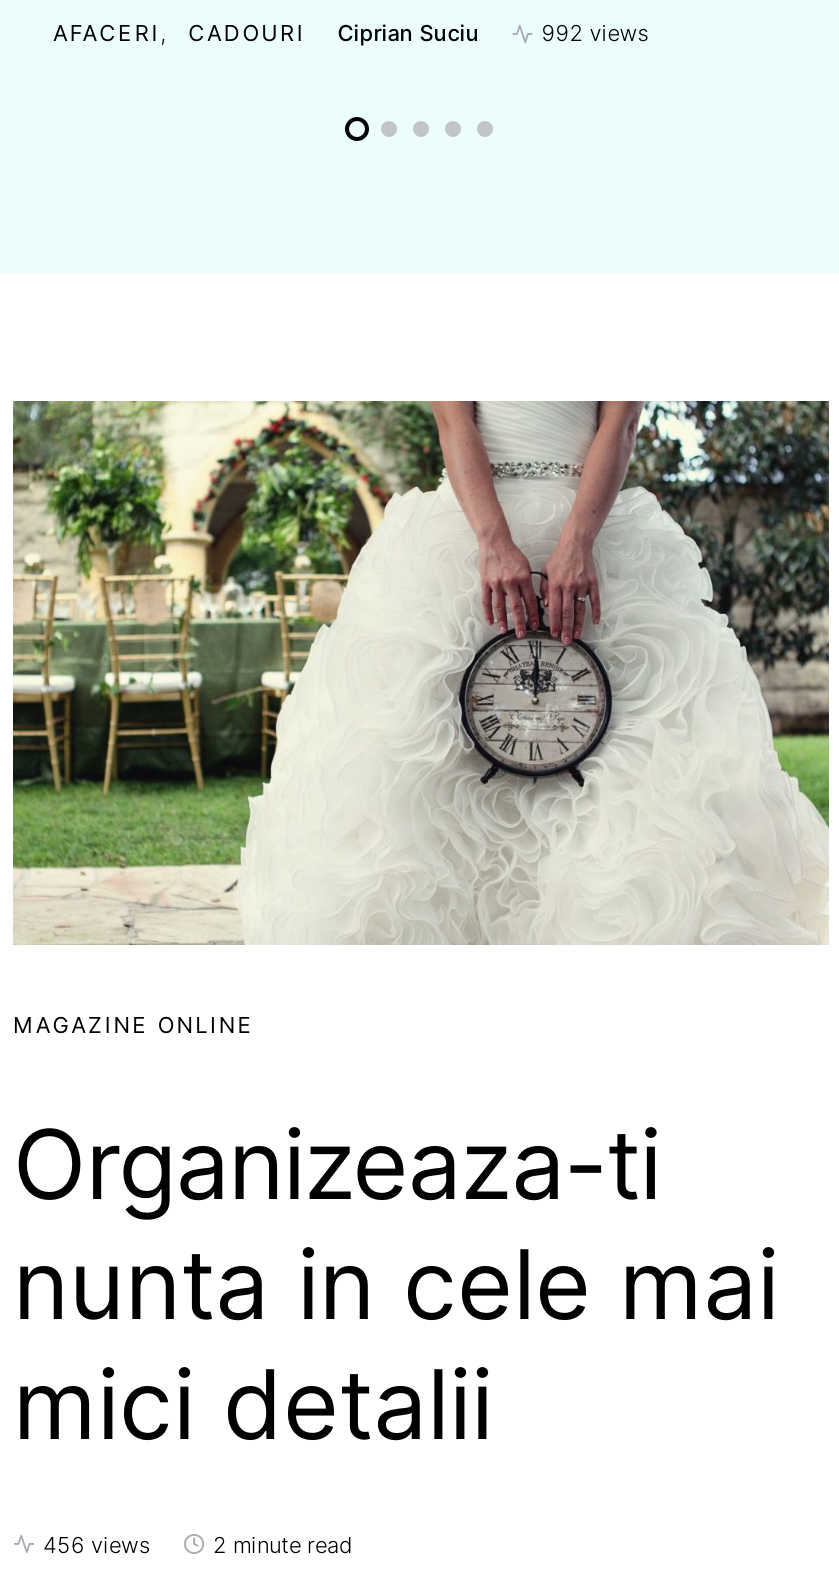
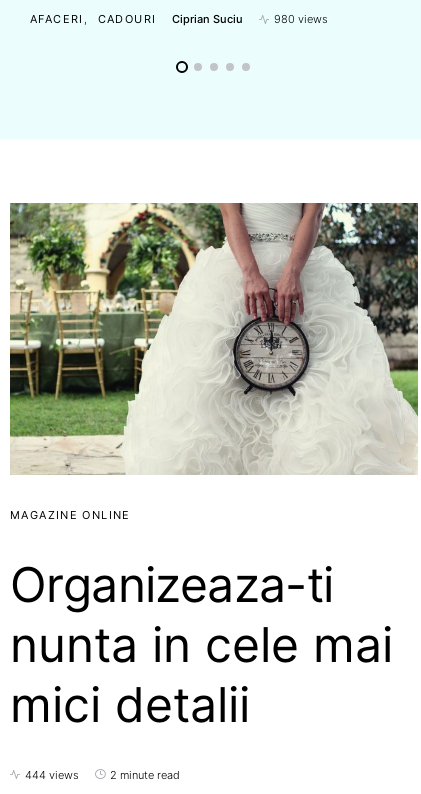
- 992 views
+ 980 views

- 456 views
+ 444 views
